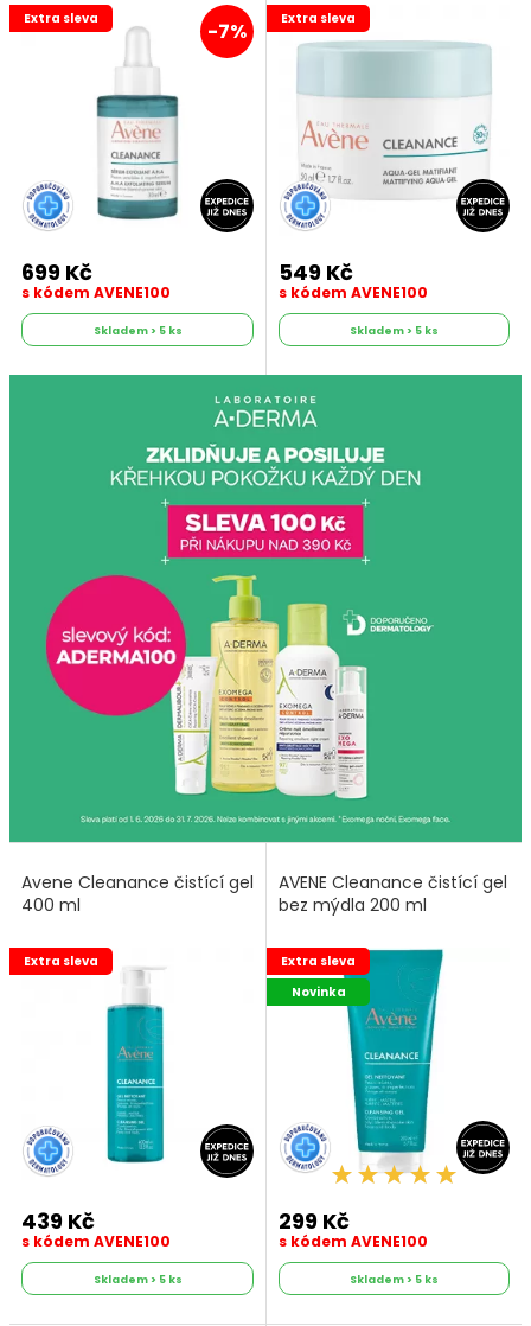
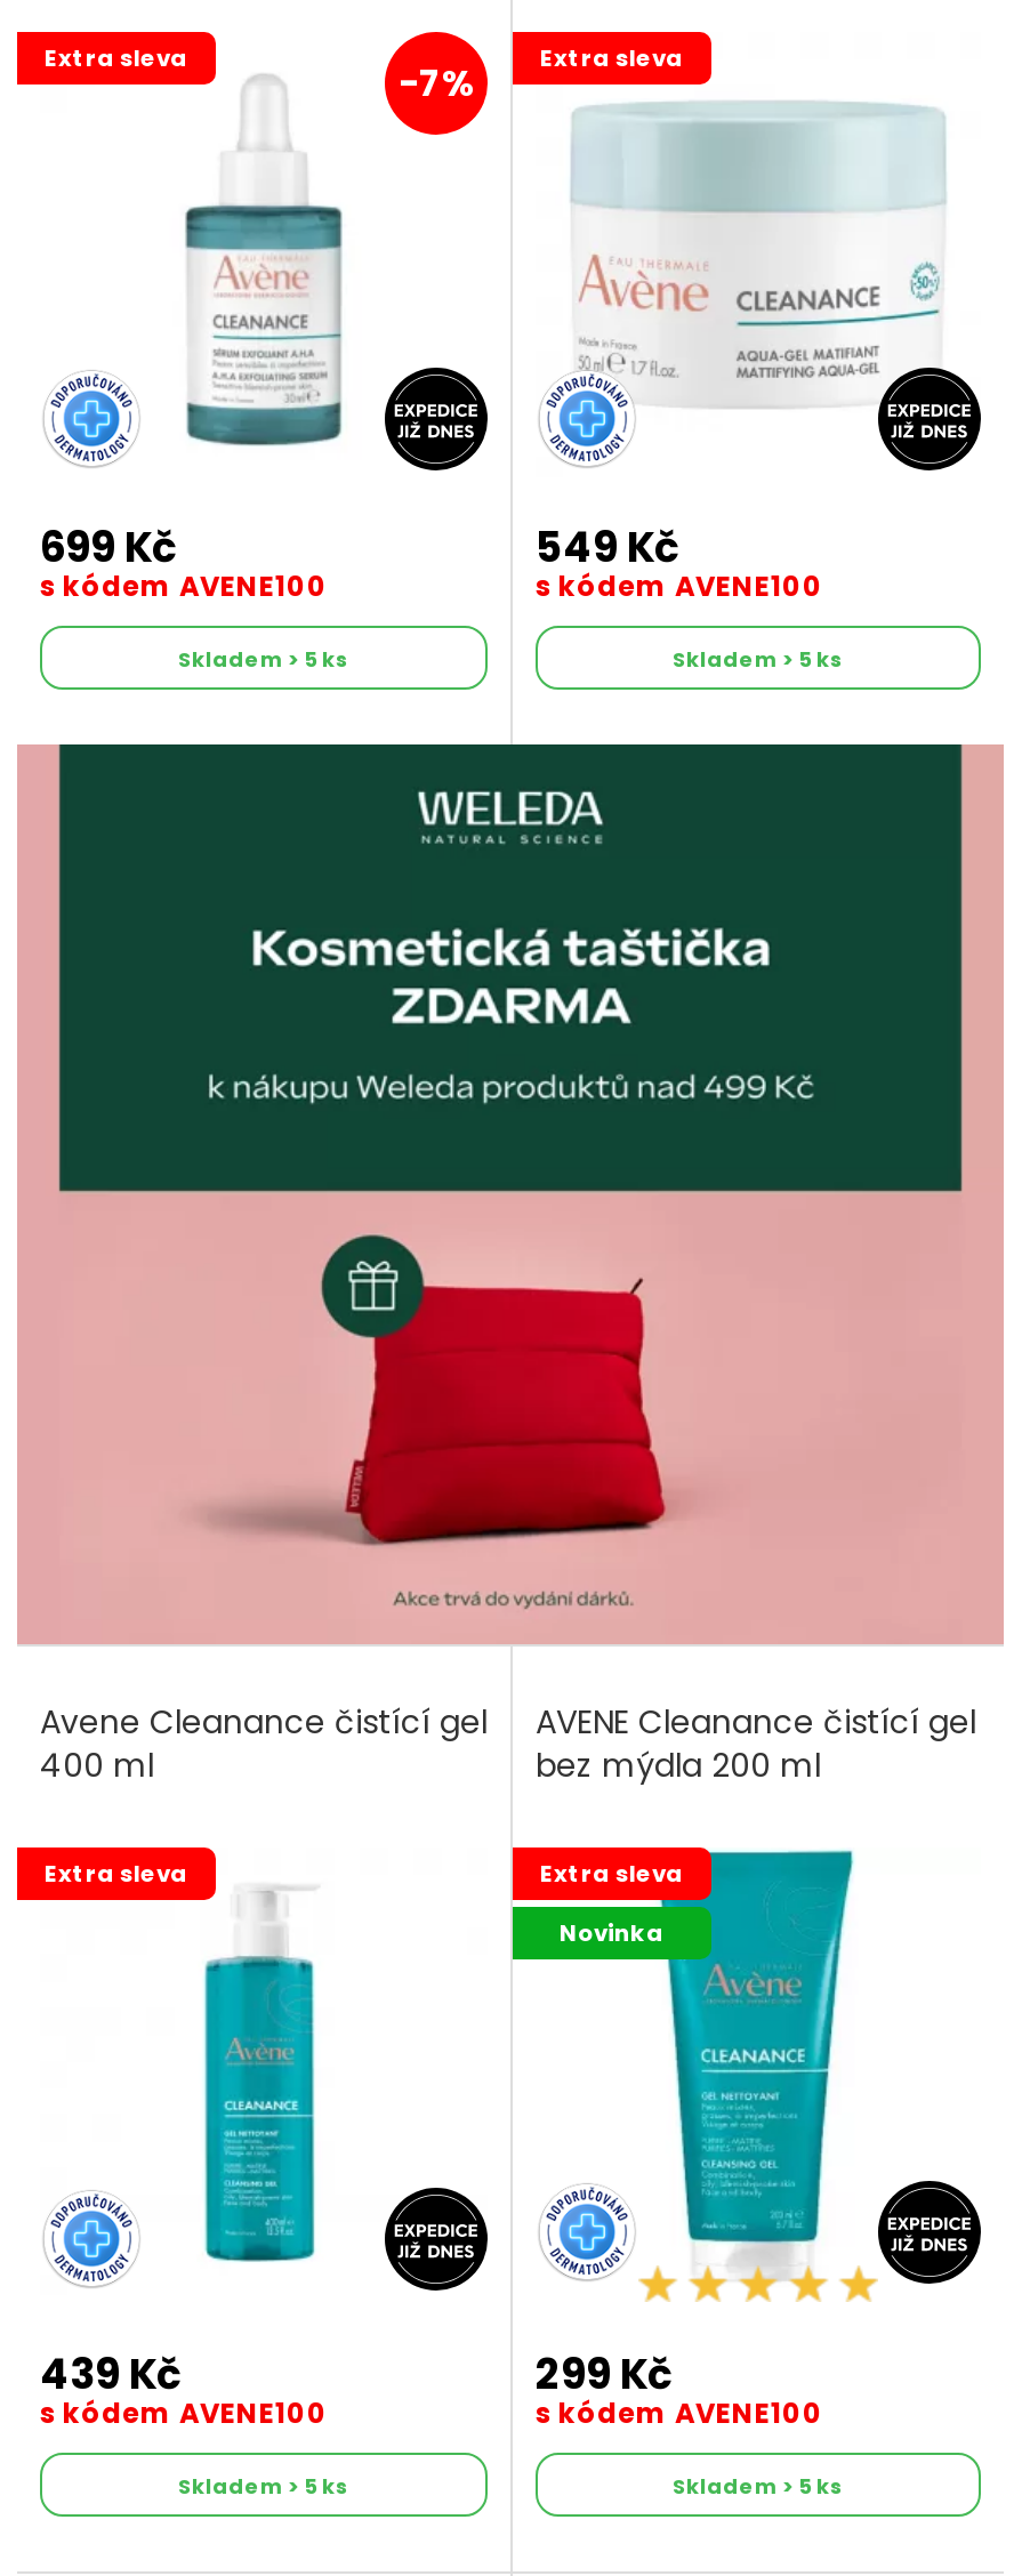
- [image]
+ [image]
